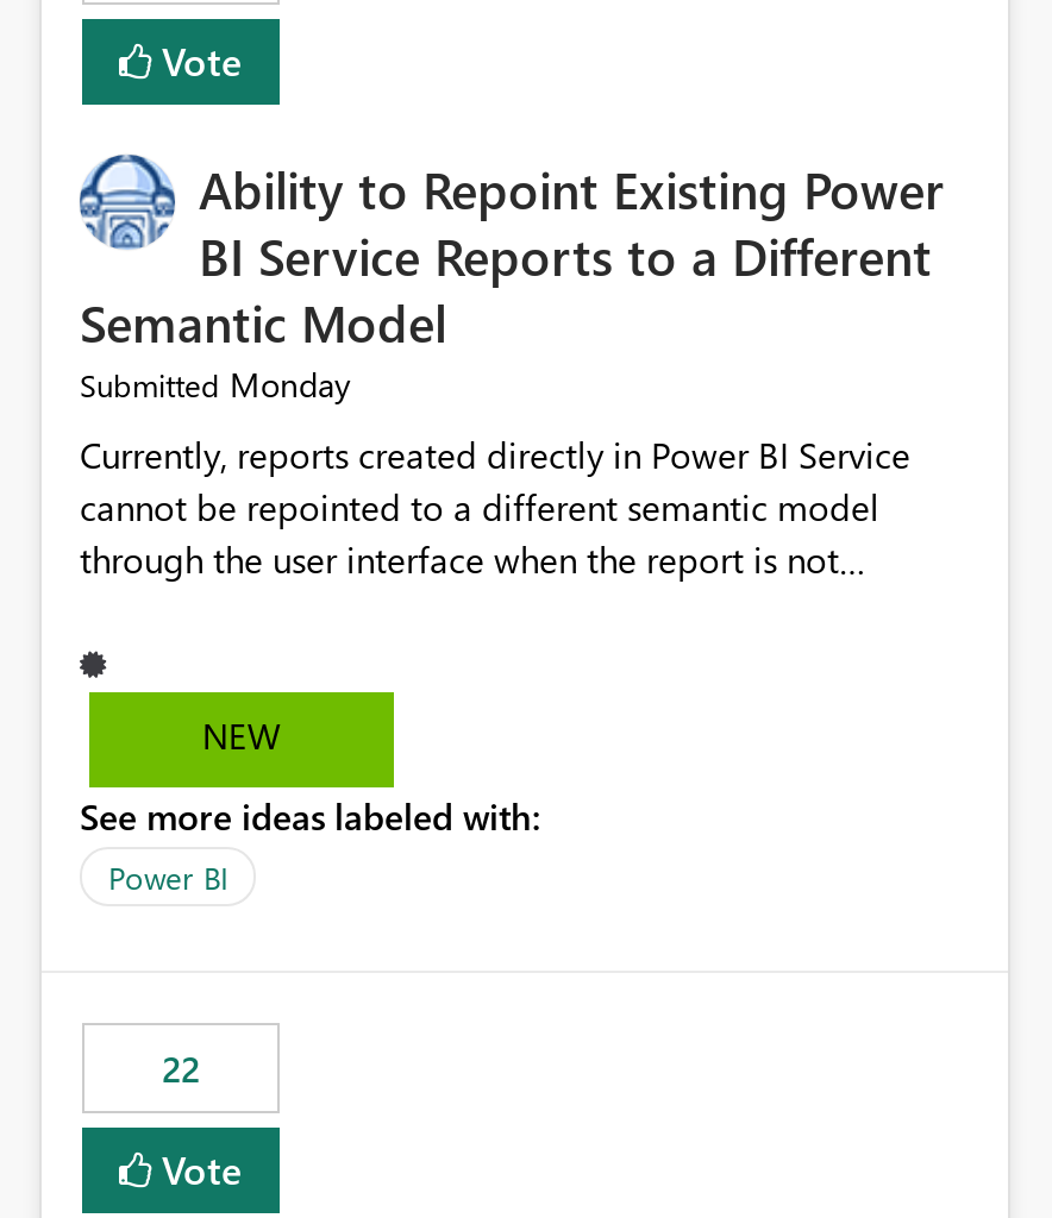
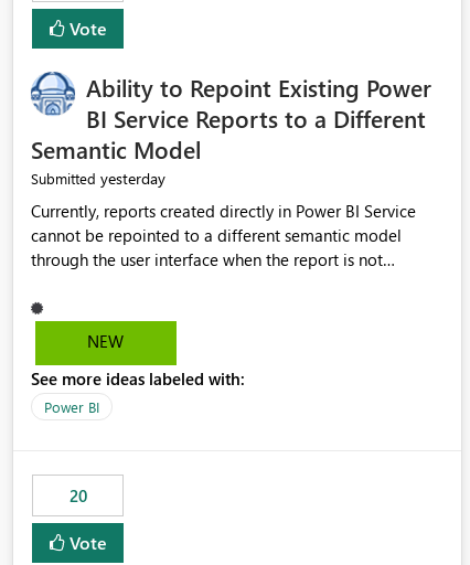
- Submitted Monday
+ Submitted yesterday

- 22
+ 20
